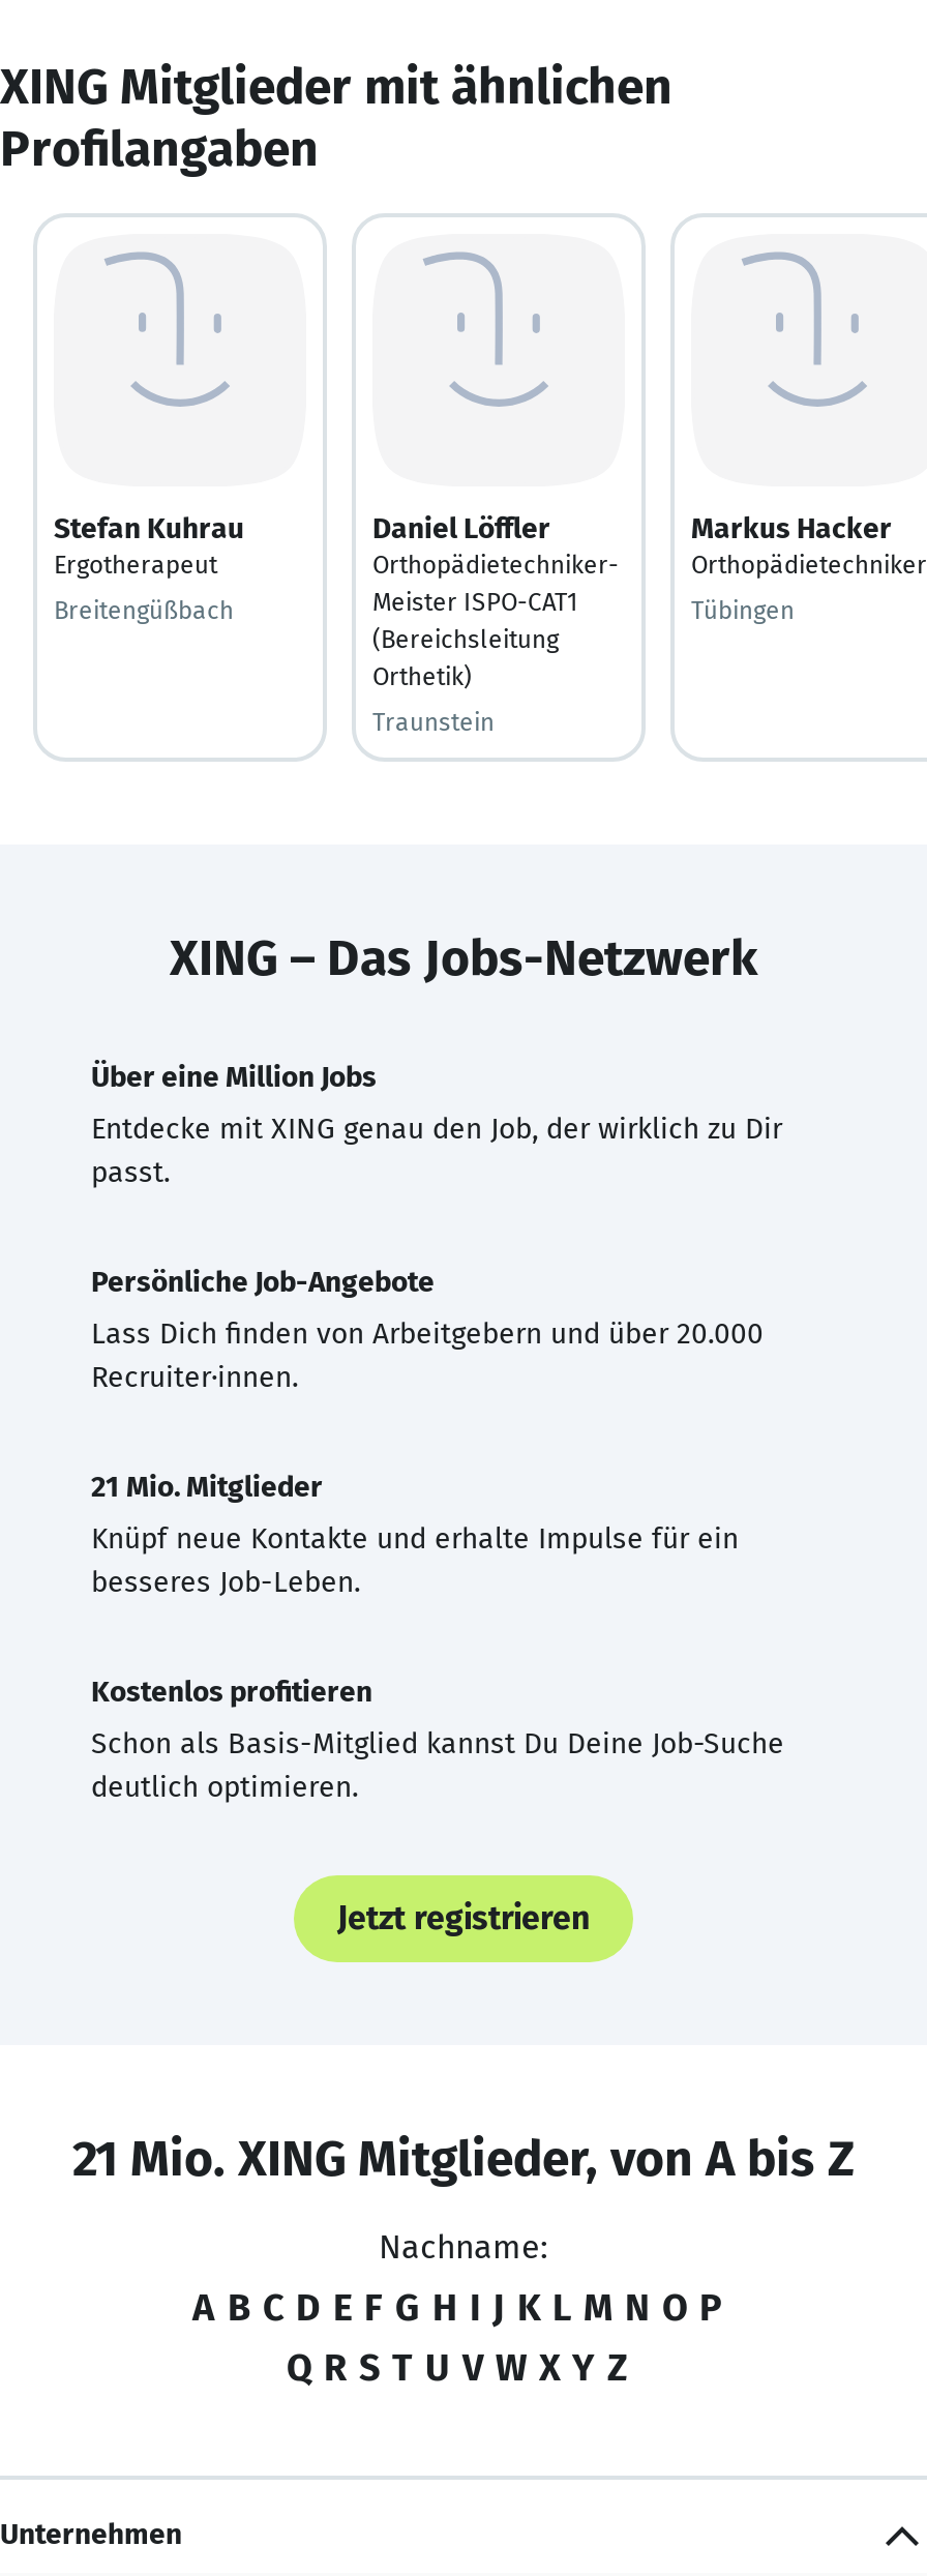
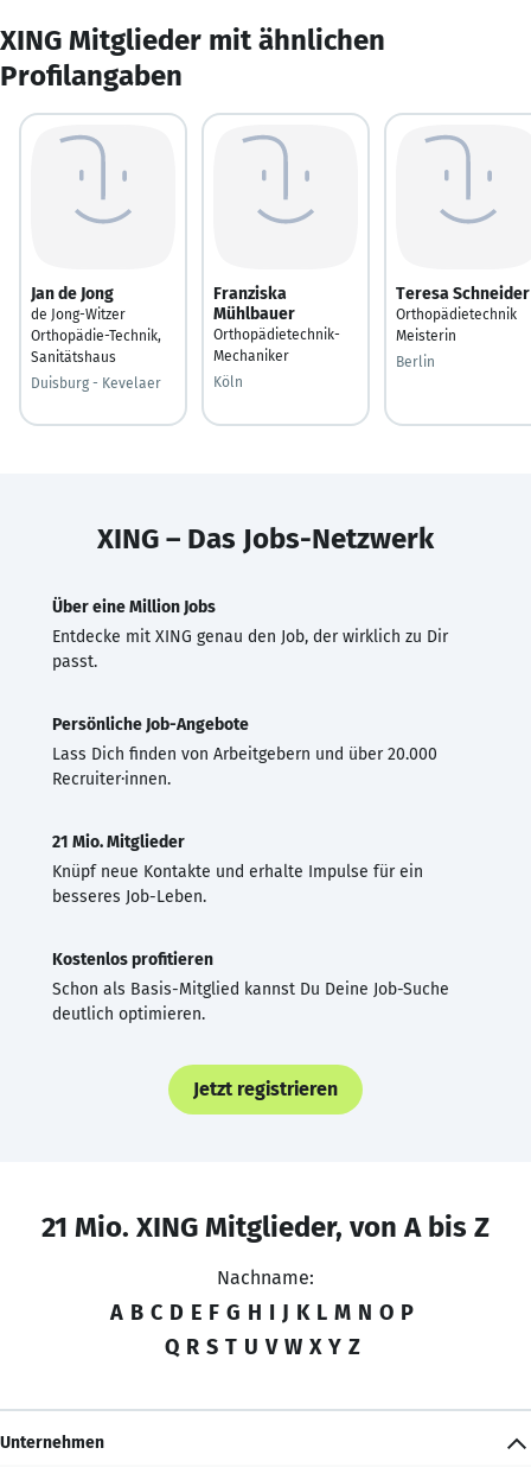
- Stefan Kuhrau
- Ergotherapeut
+ Jan de Jong
+ de Jong-Witzer
+ Orthopädie-Technik,
+ Sanitätshaus

- Daniel Löffler
- Orthopädietechniker-
- Meister ISPO-CAT1
- (Bereichsleitung
- Orthetik)
+ Franziska
+ Mühlbauer
+ Orthopädietechnik-
+ Mechaniker

- Markus Hacker
- Orthopädietechniker
+ Teresa Schneider
+ Orthopädietechnik
+ Meisterin

- Breitengüßbach
+ Duisburg - Kevelaer

- Tübingen
+ Berlin

- Traunstein
+ Köln
